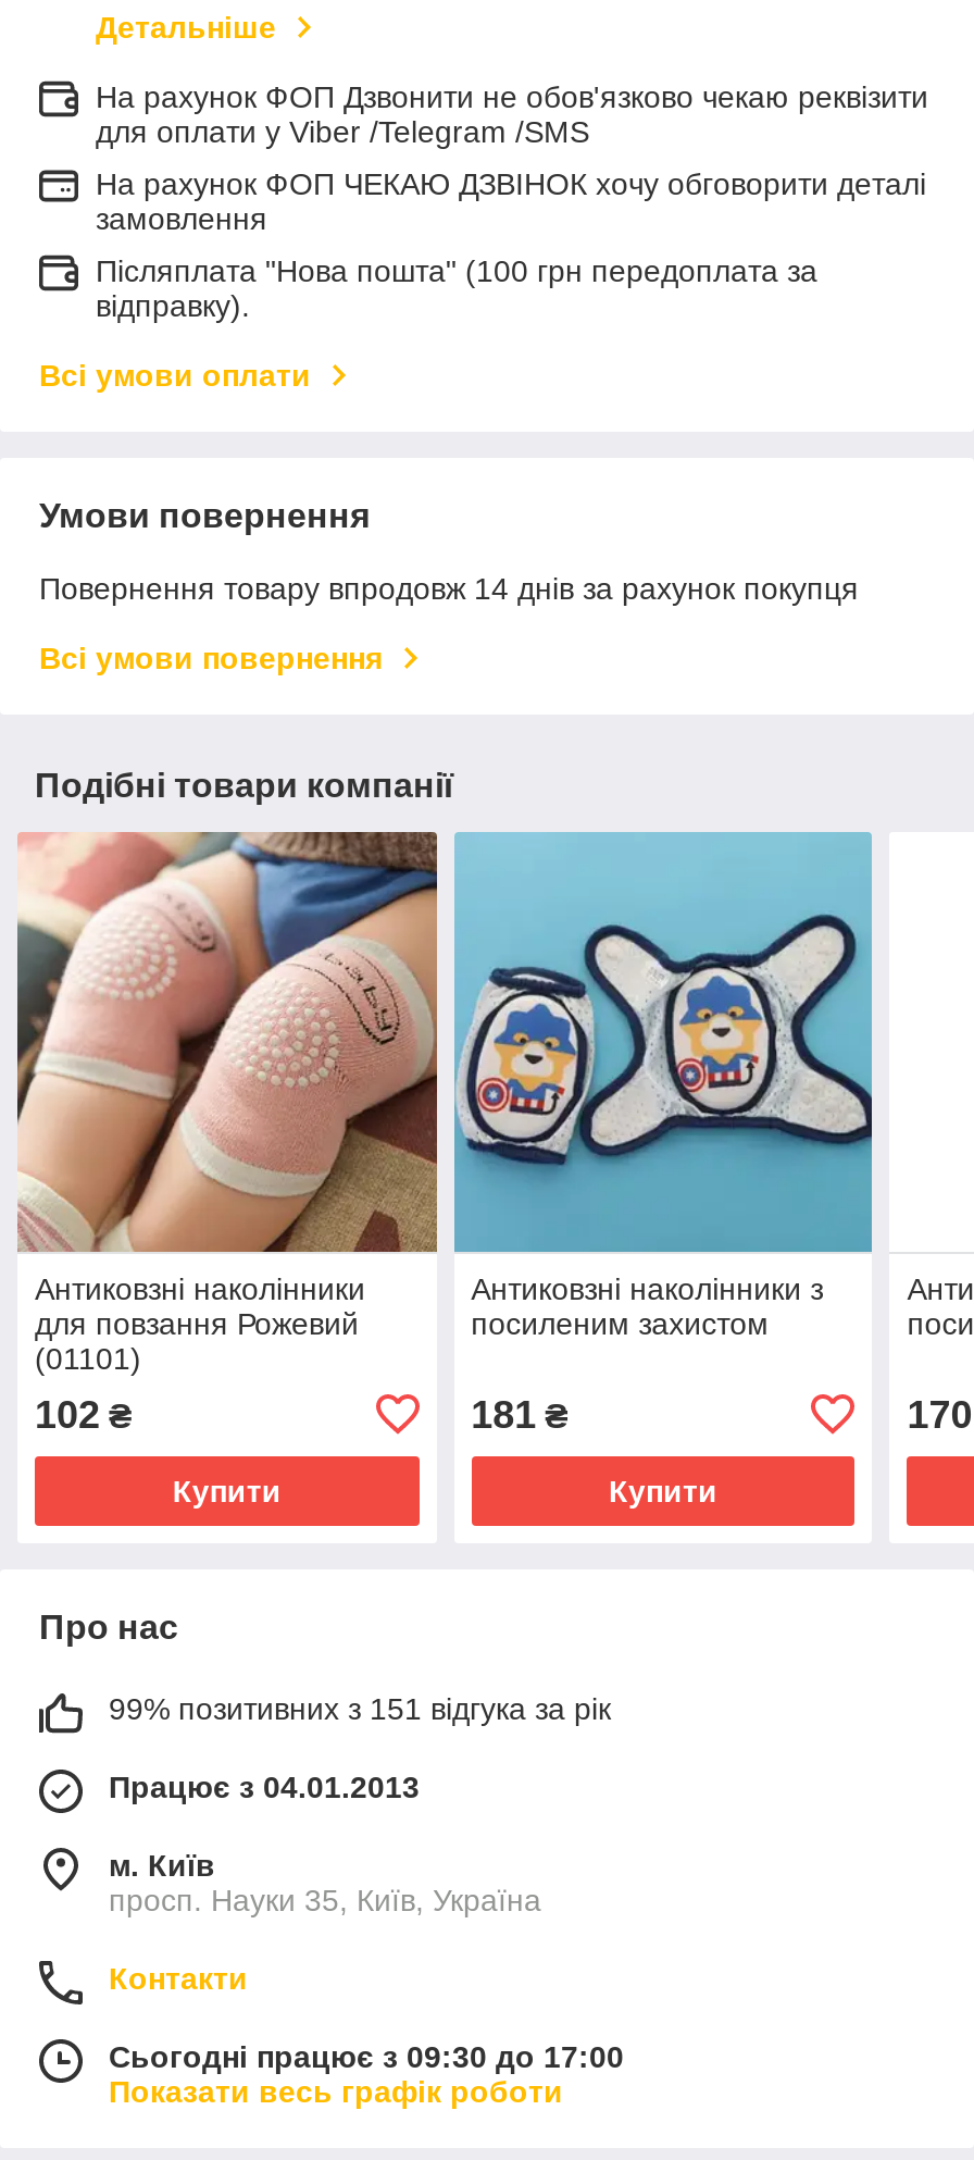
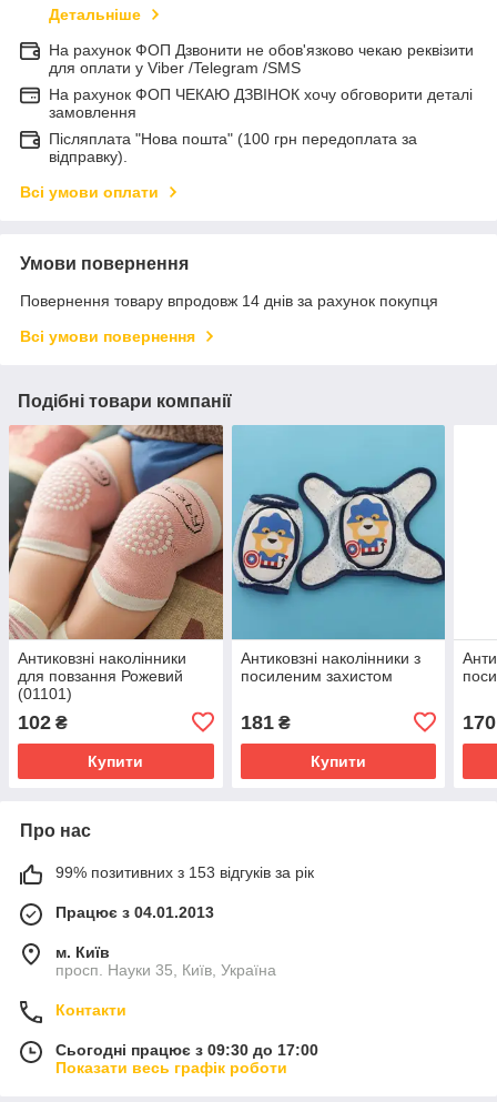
- 99% позитивних з 151 відгука за рік
+ 99% позитивних з 153 відгуків за рік
